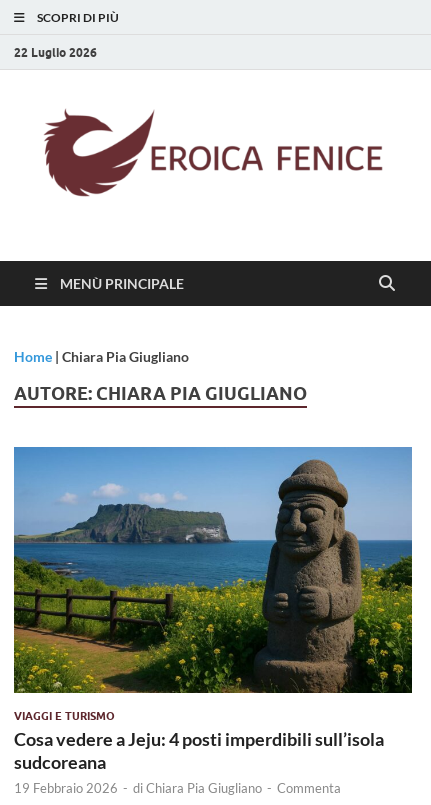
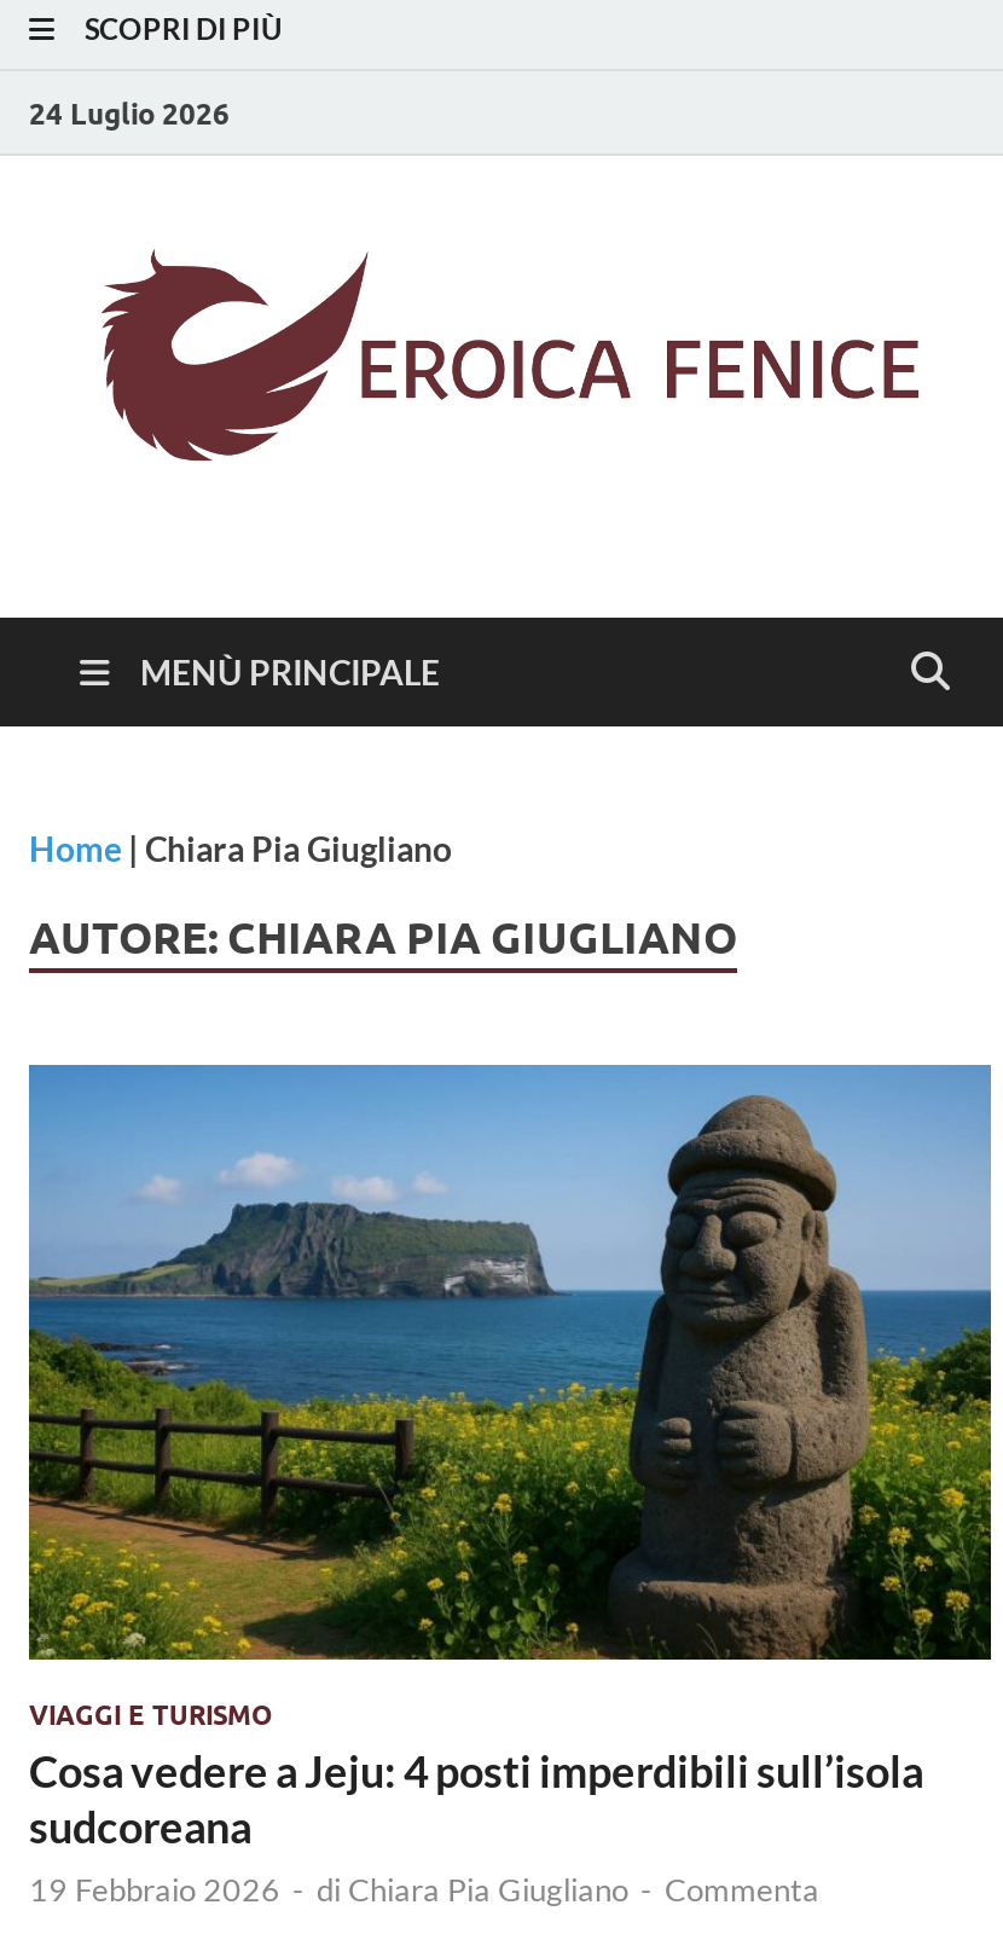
- 22 Luglio 2026
+ 24 Luglio 2026
